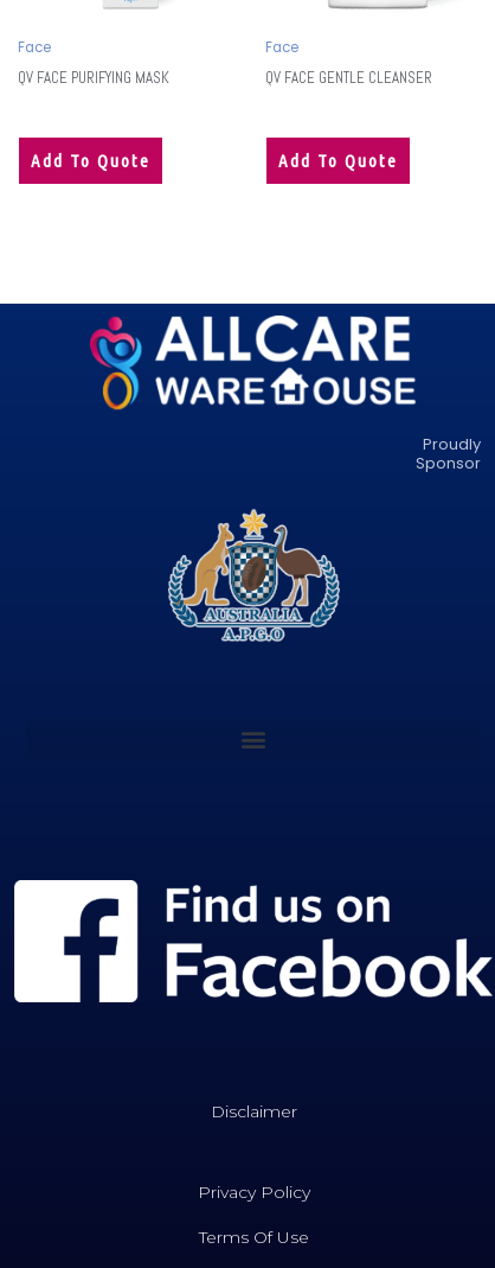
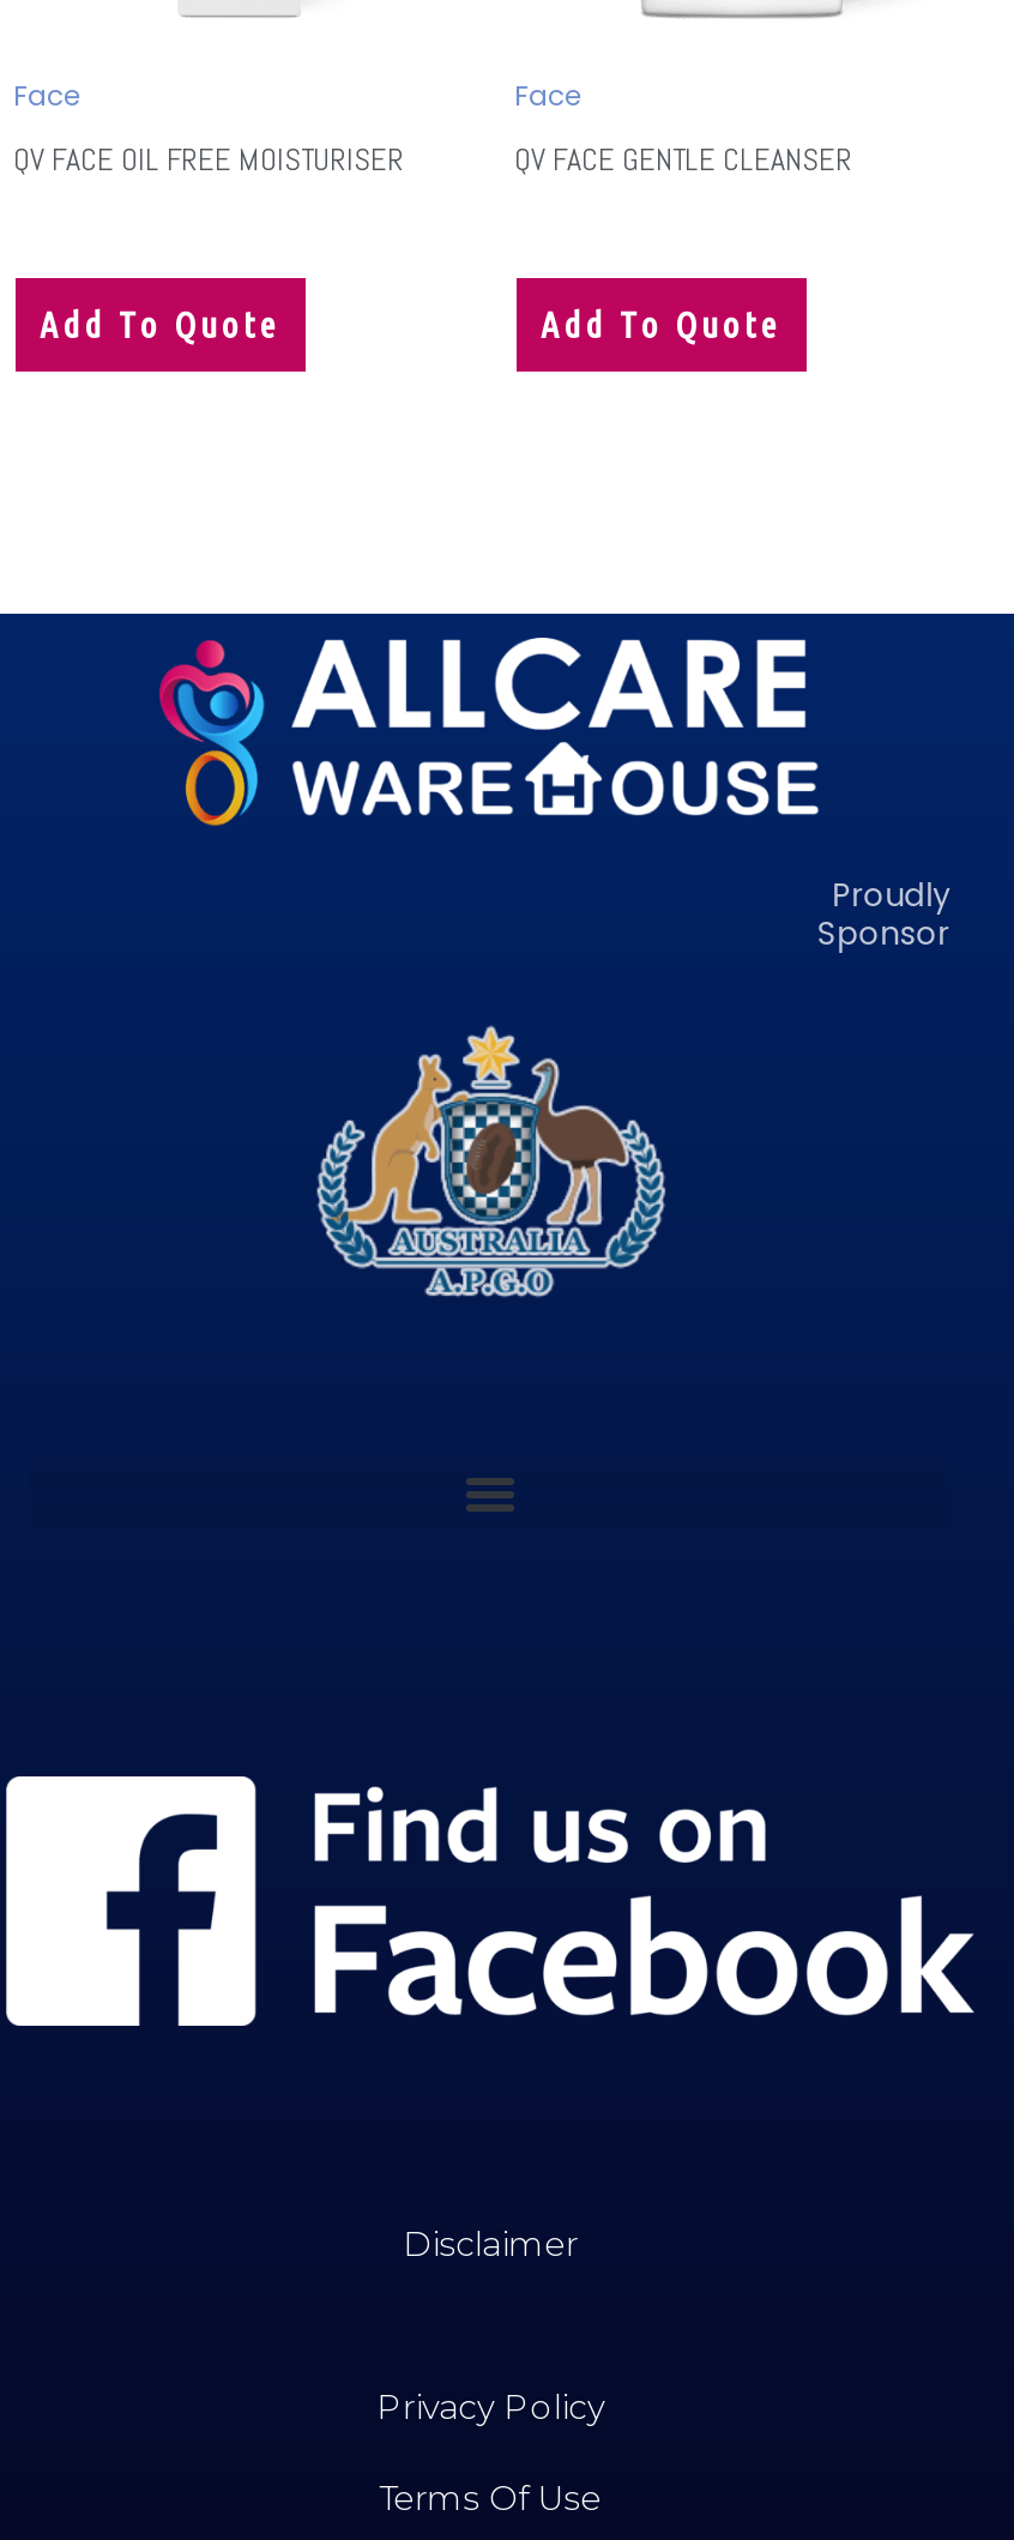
- QV FACE PURIFYING MASK
+ QV FACE OIL FREE MOISTURISER
